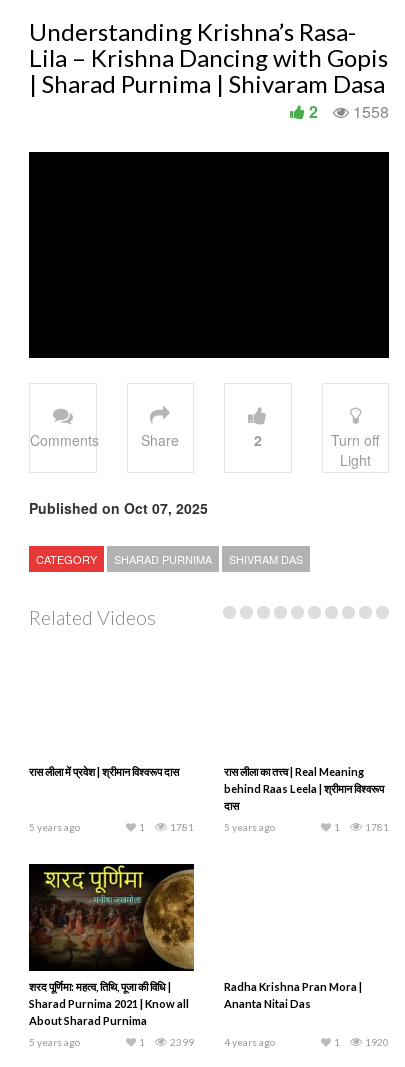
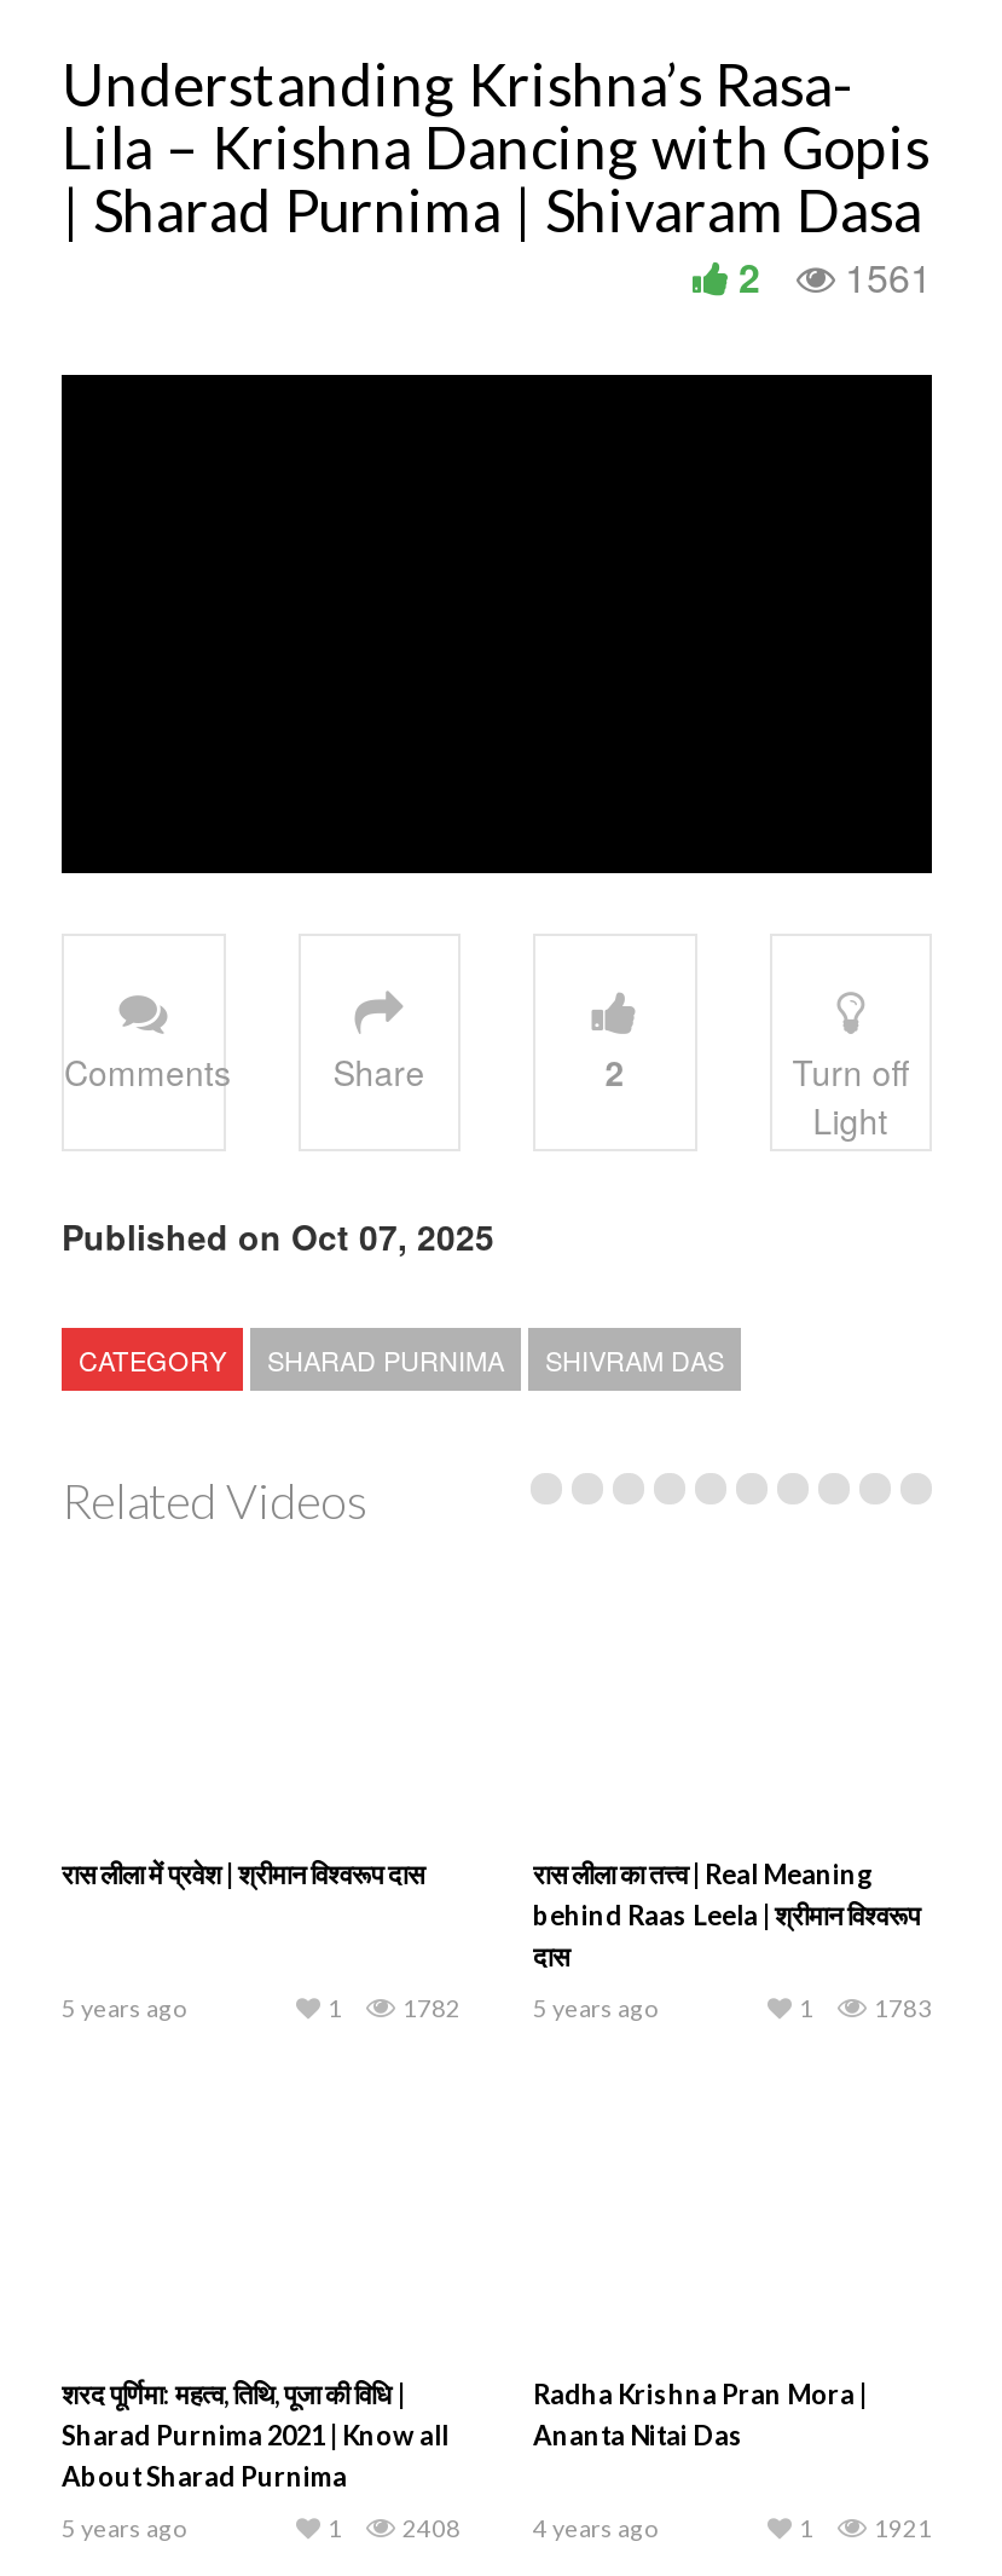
- 2 1558
+ 2 1561

- 1781
+ 1782

- 1781
+ 1783

- [image]

- 2399
+ 2408

- 1920
+ 1921
